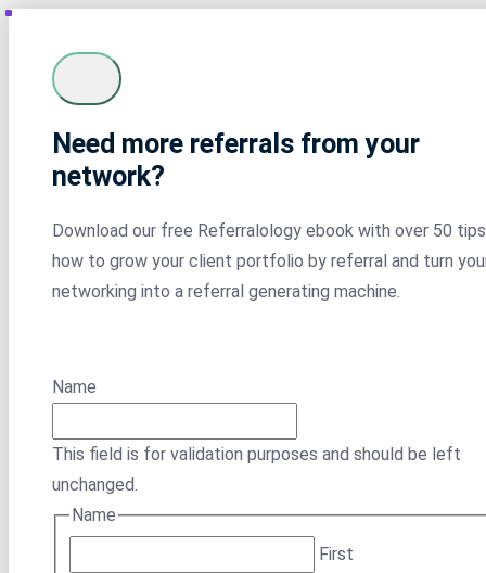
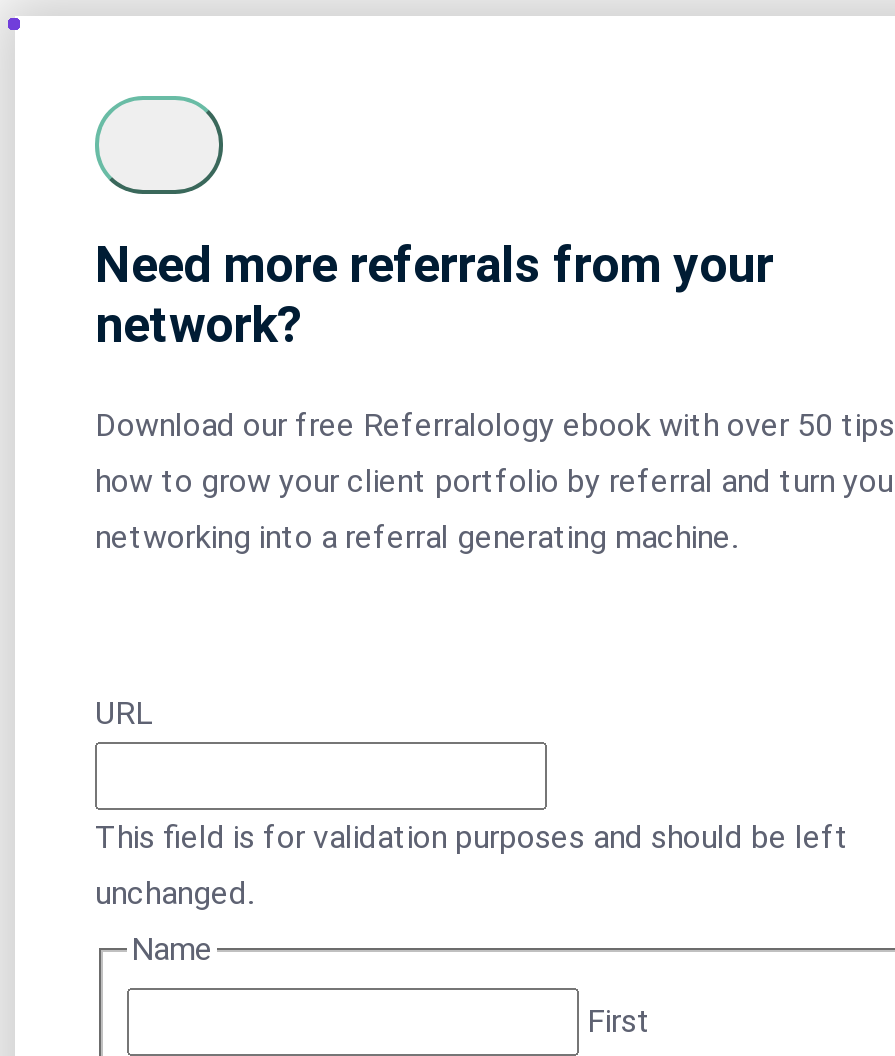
- Name
+ URL
